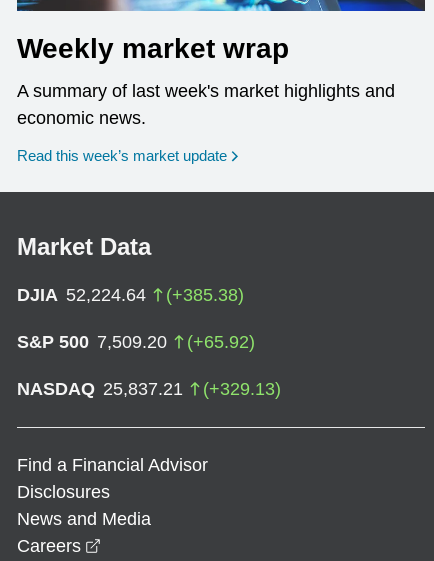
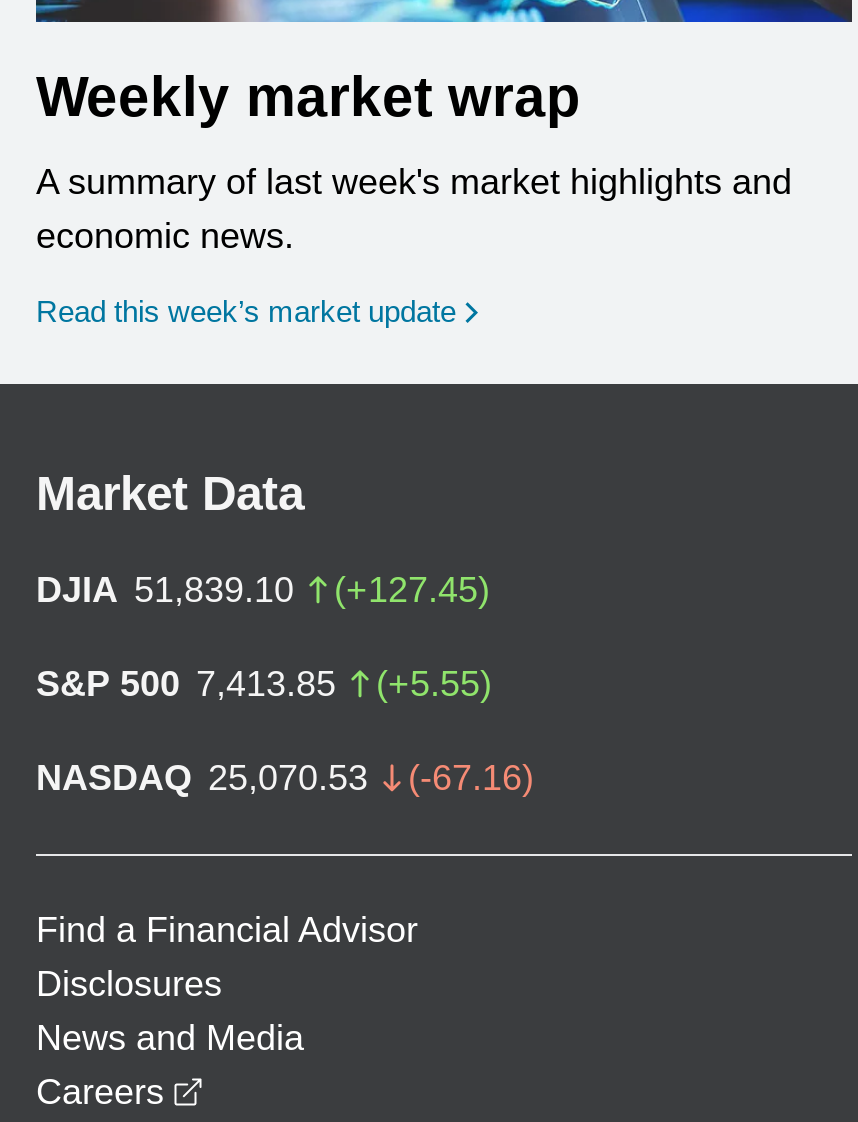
- DJIA 52,224.64
- (+385.38)
+ DJIA 51,839.10
+ (+127.45)

- S&P 500 7,509.20
- (+65.92)
+ S&P 500 7,413.85
+ (+5.55)

- NASDAQ 25,837.21
- (+329.13)
+ NASDAQ 25,070.53
+ (-67.16)
